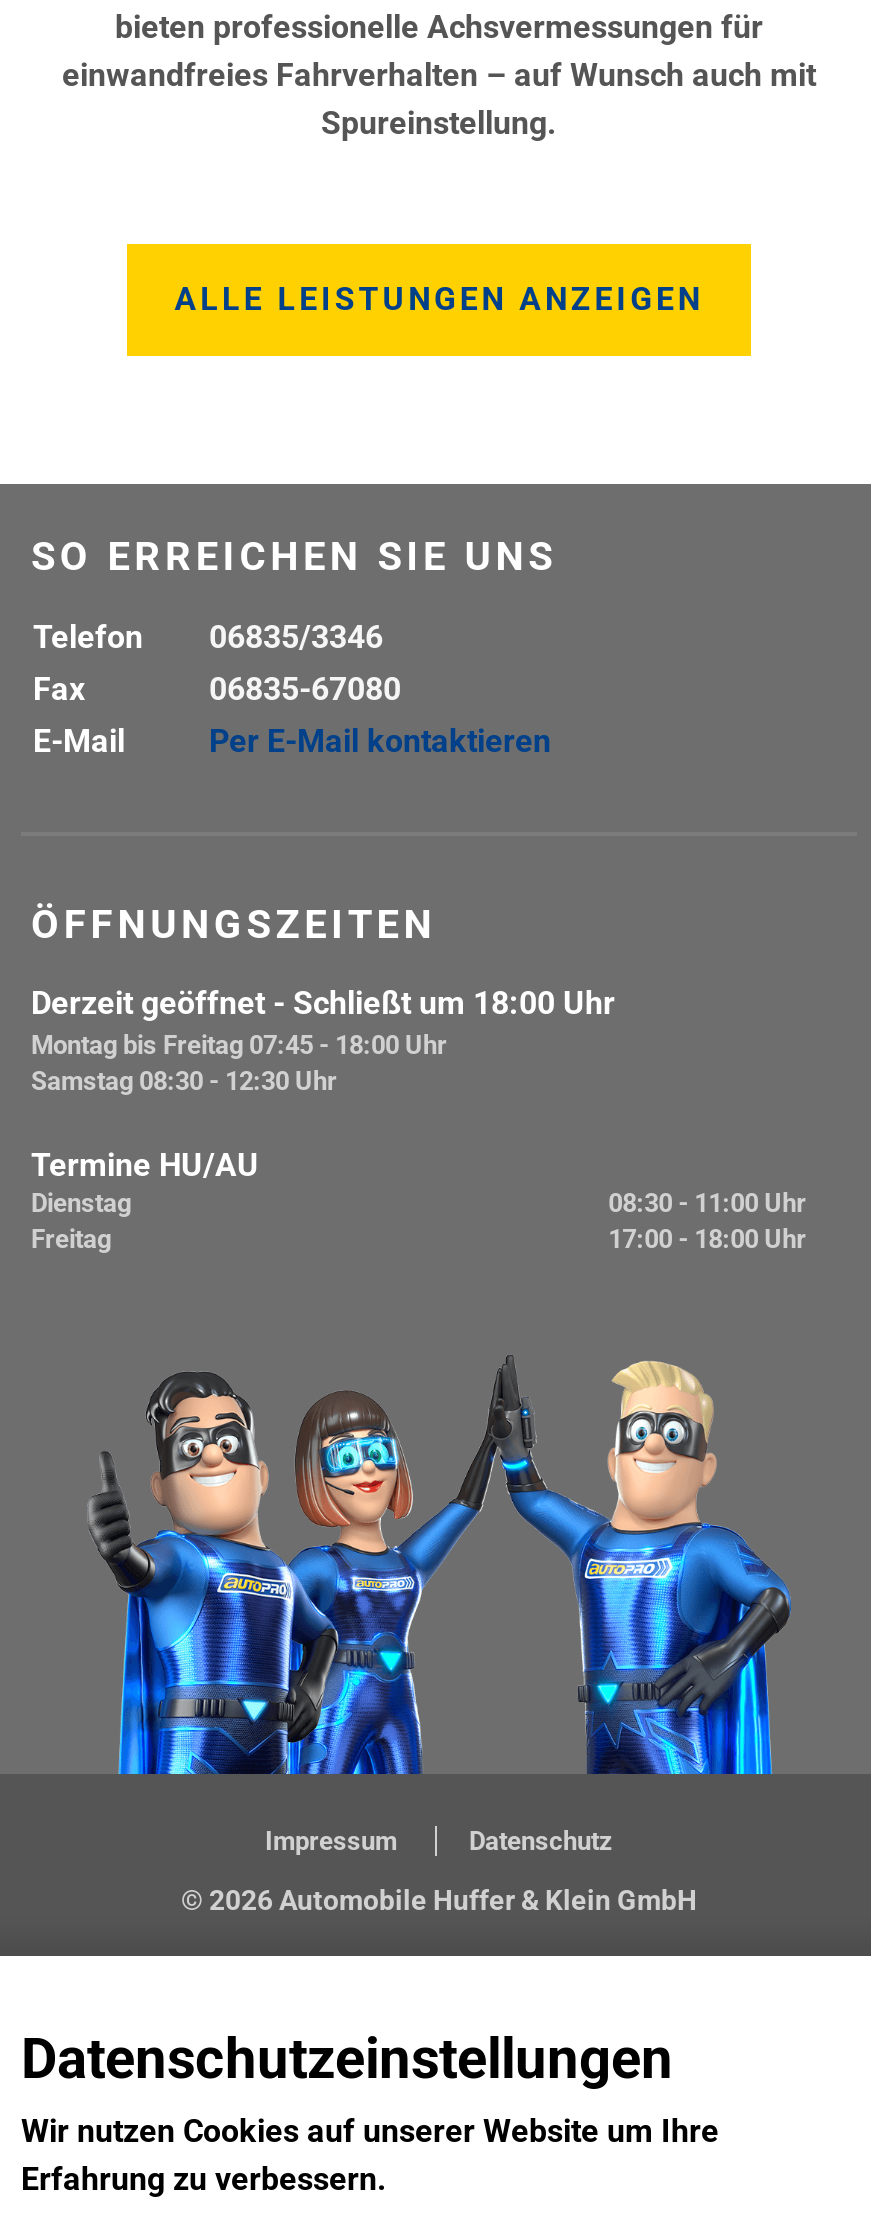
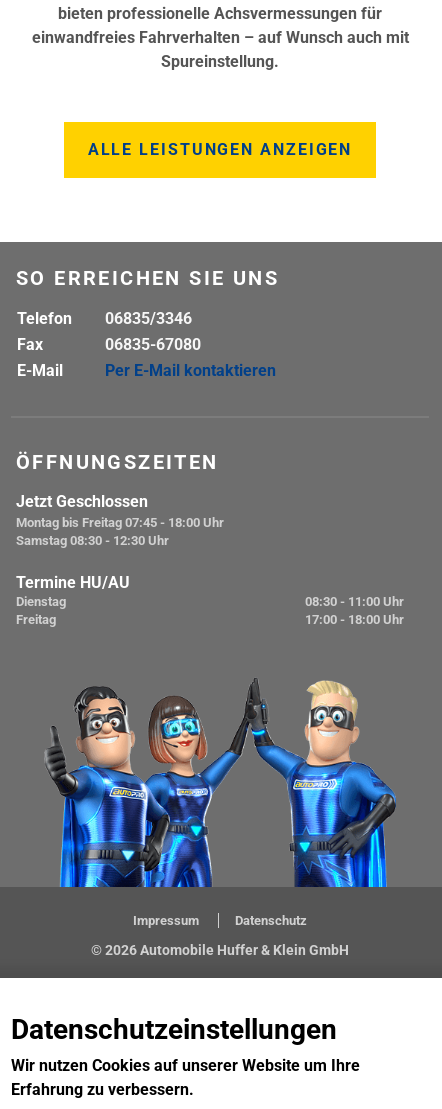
- Derzeit geöffnet - Schließt um 18:00 Uhr
+ Jetzt Geschlossen
